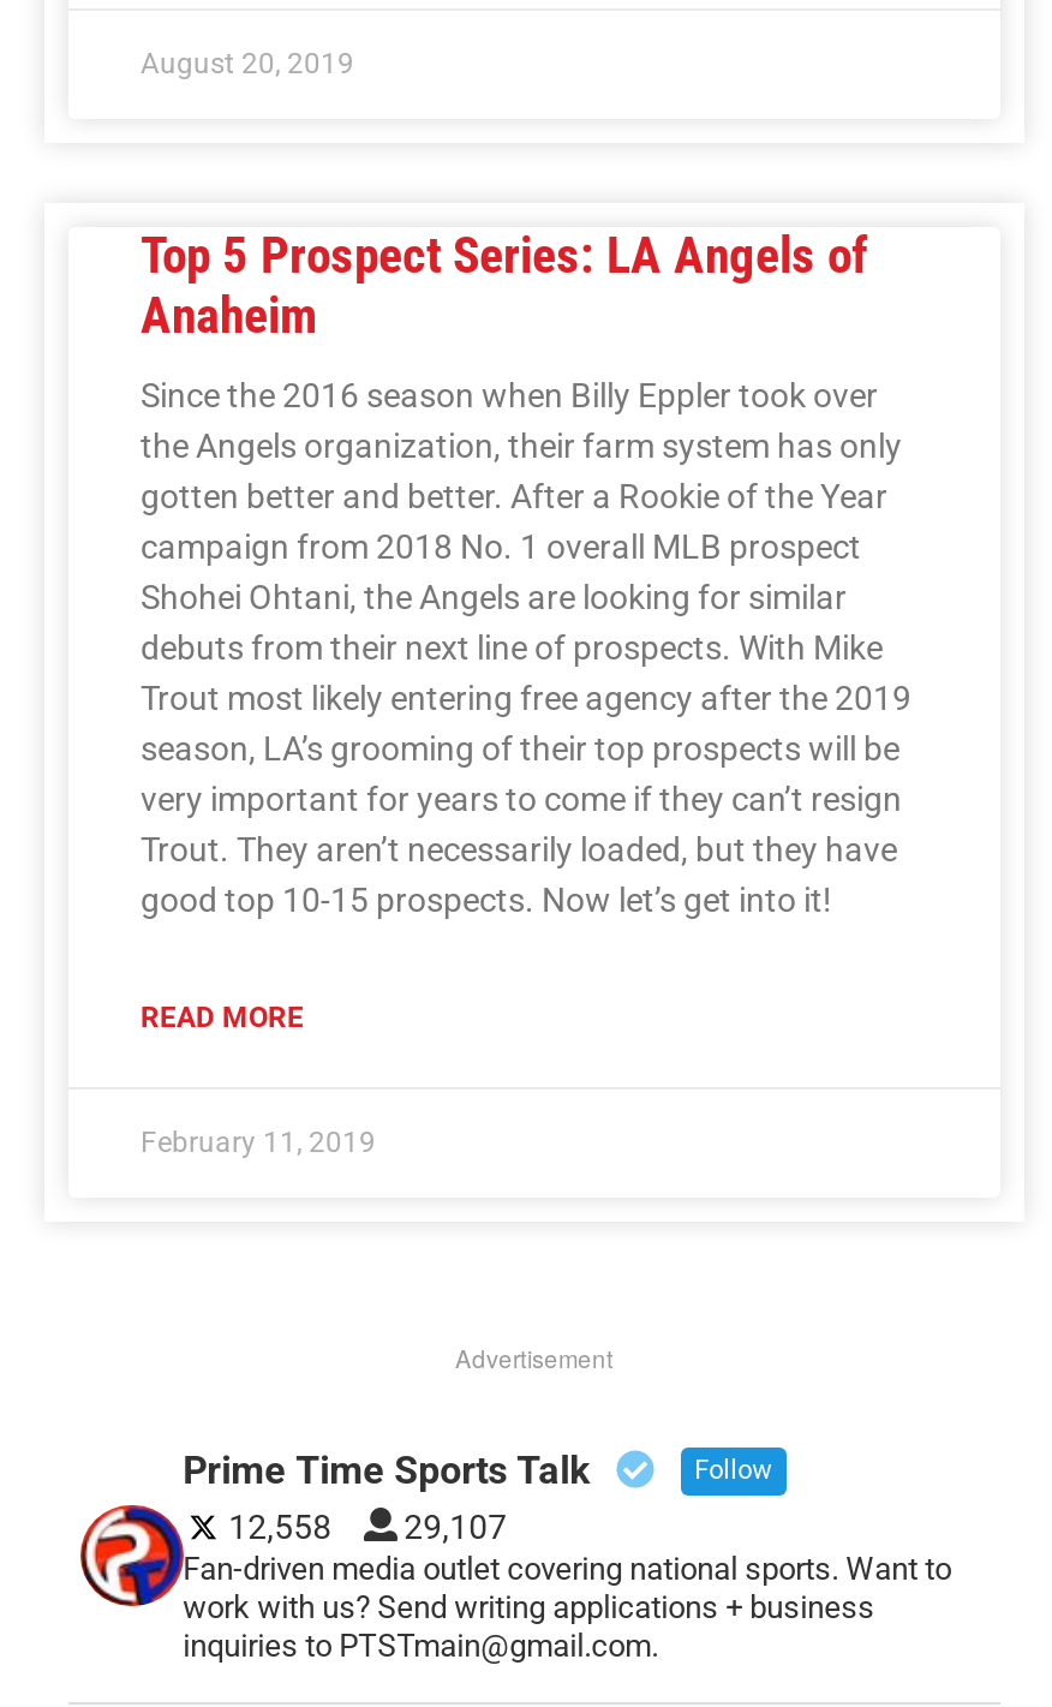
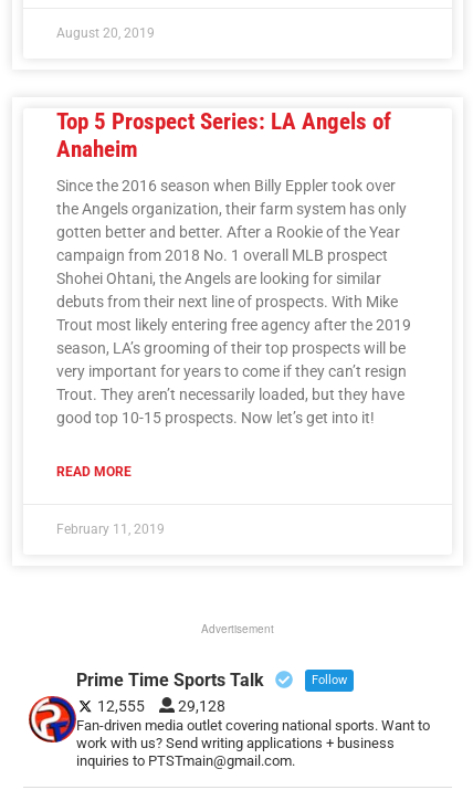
- 12,558
+ 12,555

- 29,107
+ 29,128
